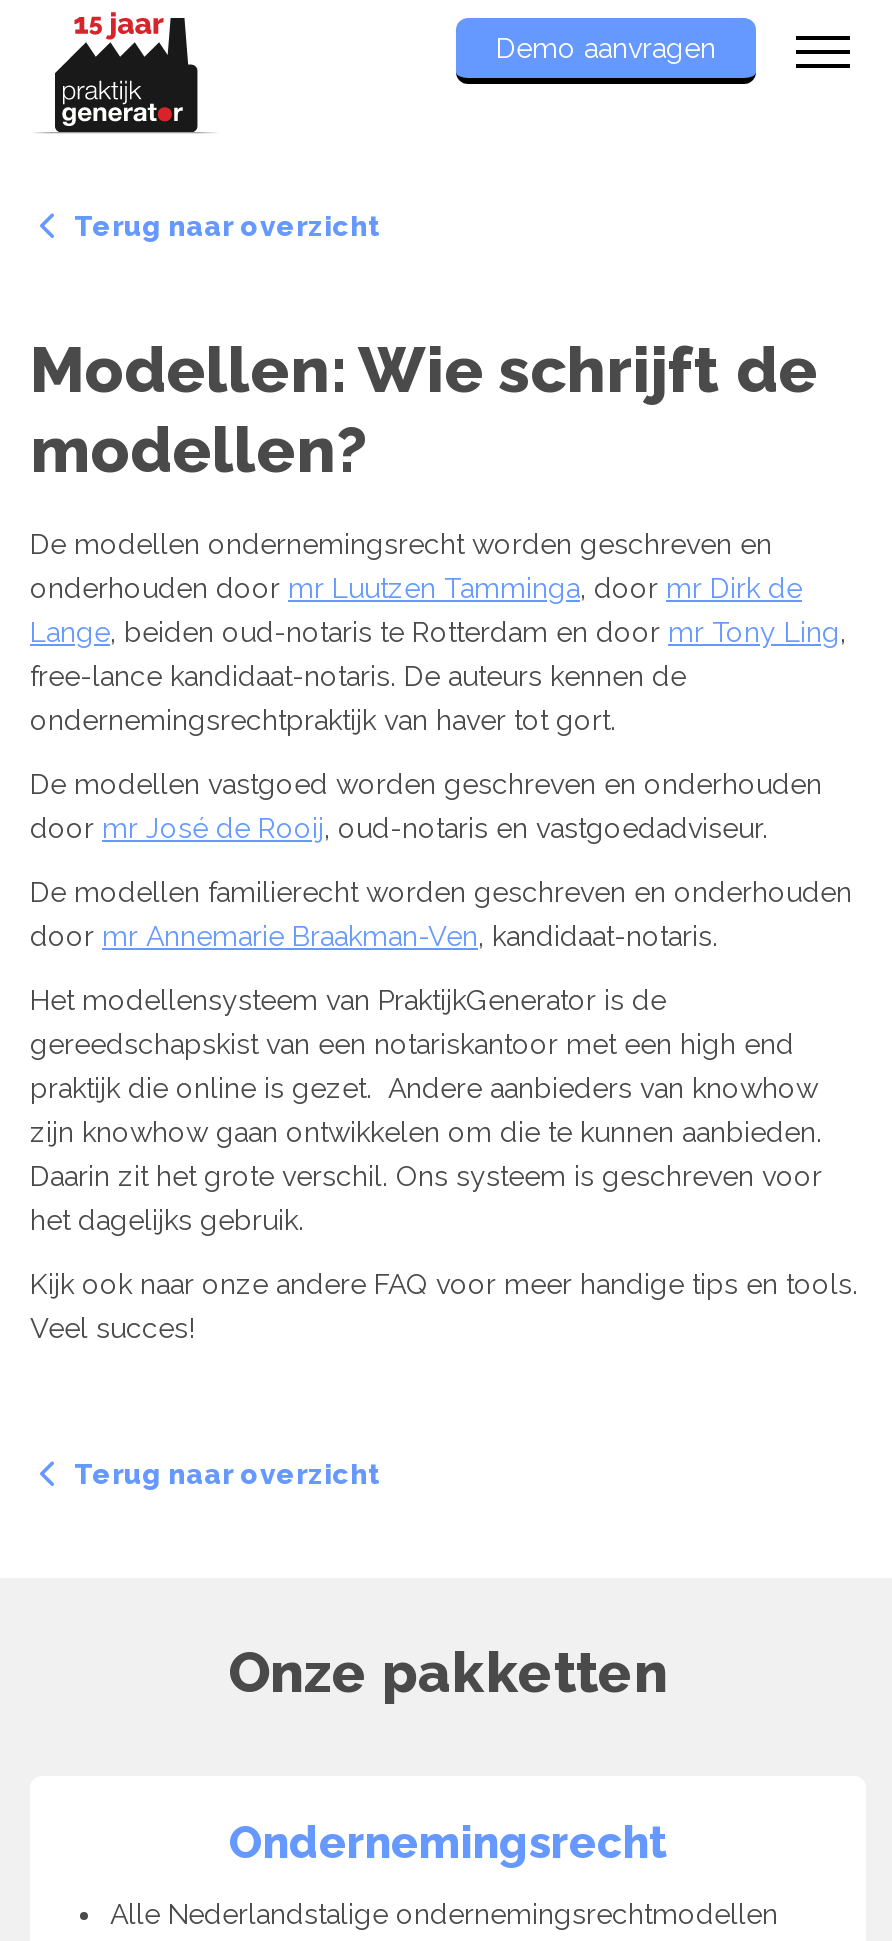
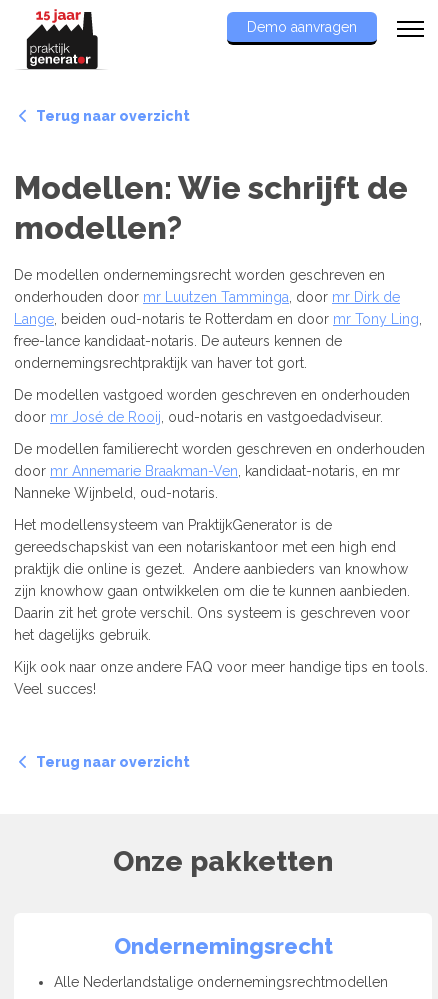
- door mr Annemarie Braakman-Ven, kandidaat-notaris.
+ door mr Annemarie Braakman-Ven, kandidaat-notaris, en mr
+ Nanneke Wijnbeld, oud-notaris.
